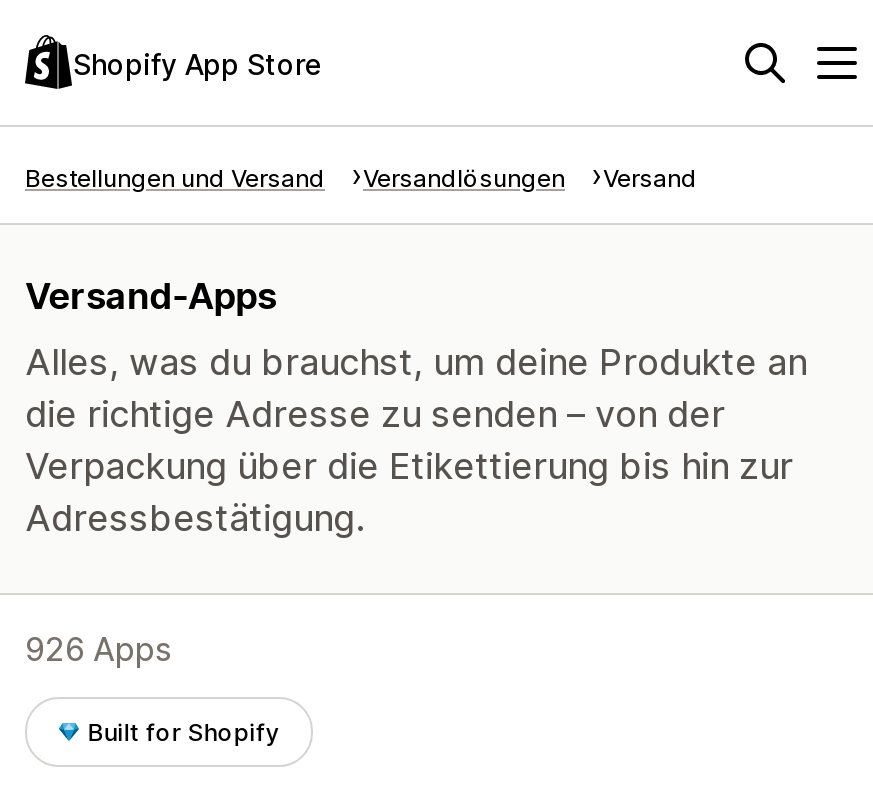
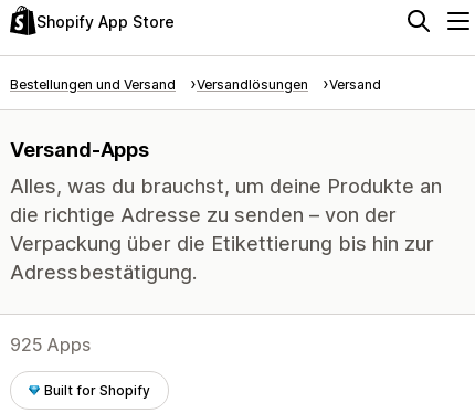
- 926 Apps
+ 925 Apps
